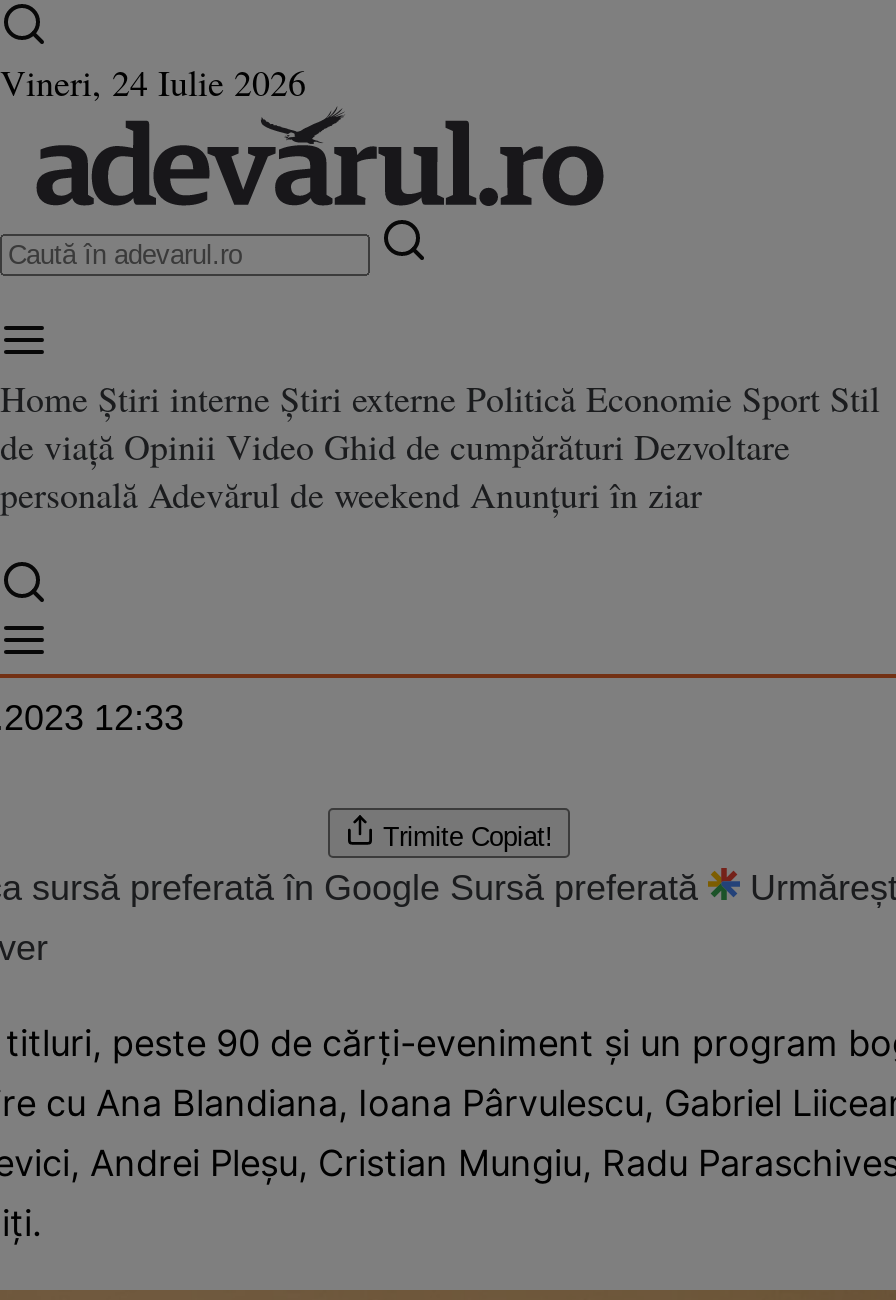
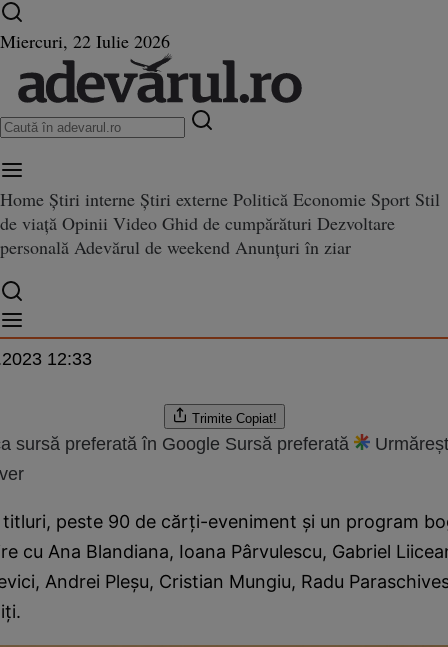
- Vineri, 24 Iulie 2026
+ Miercuri, 22 Iulie 2026
